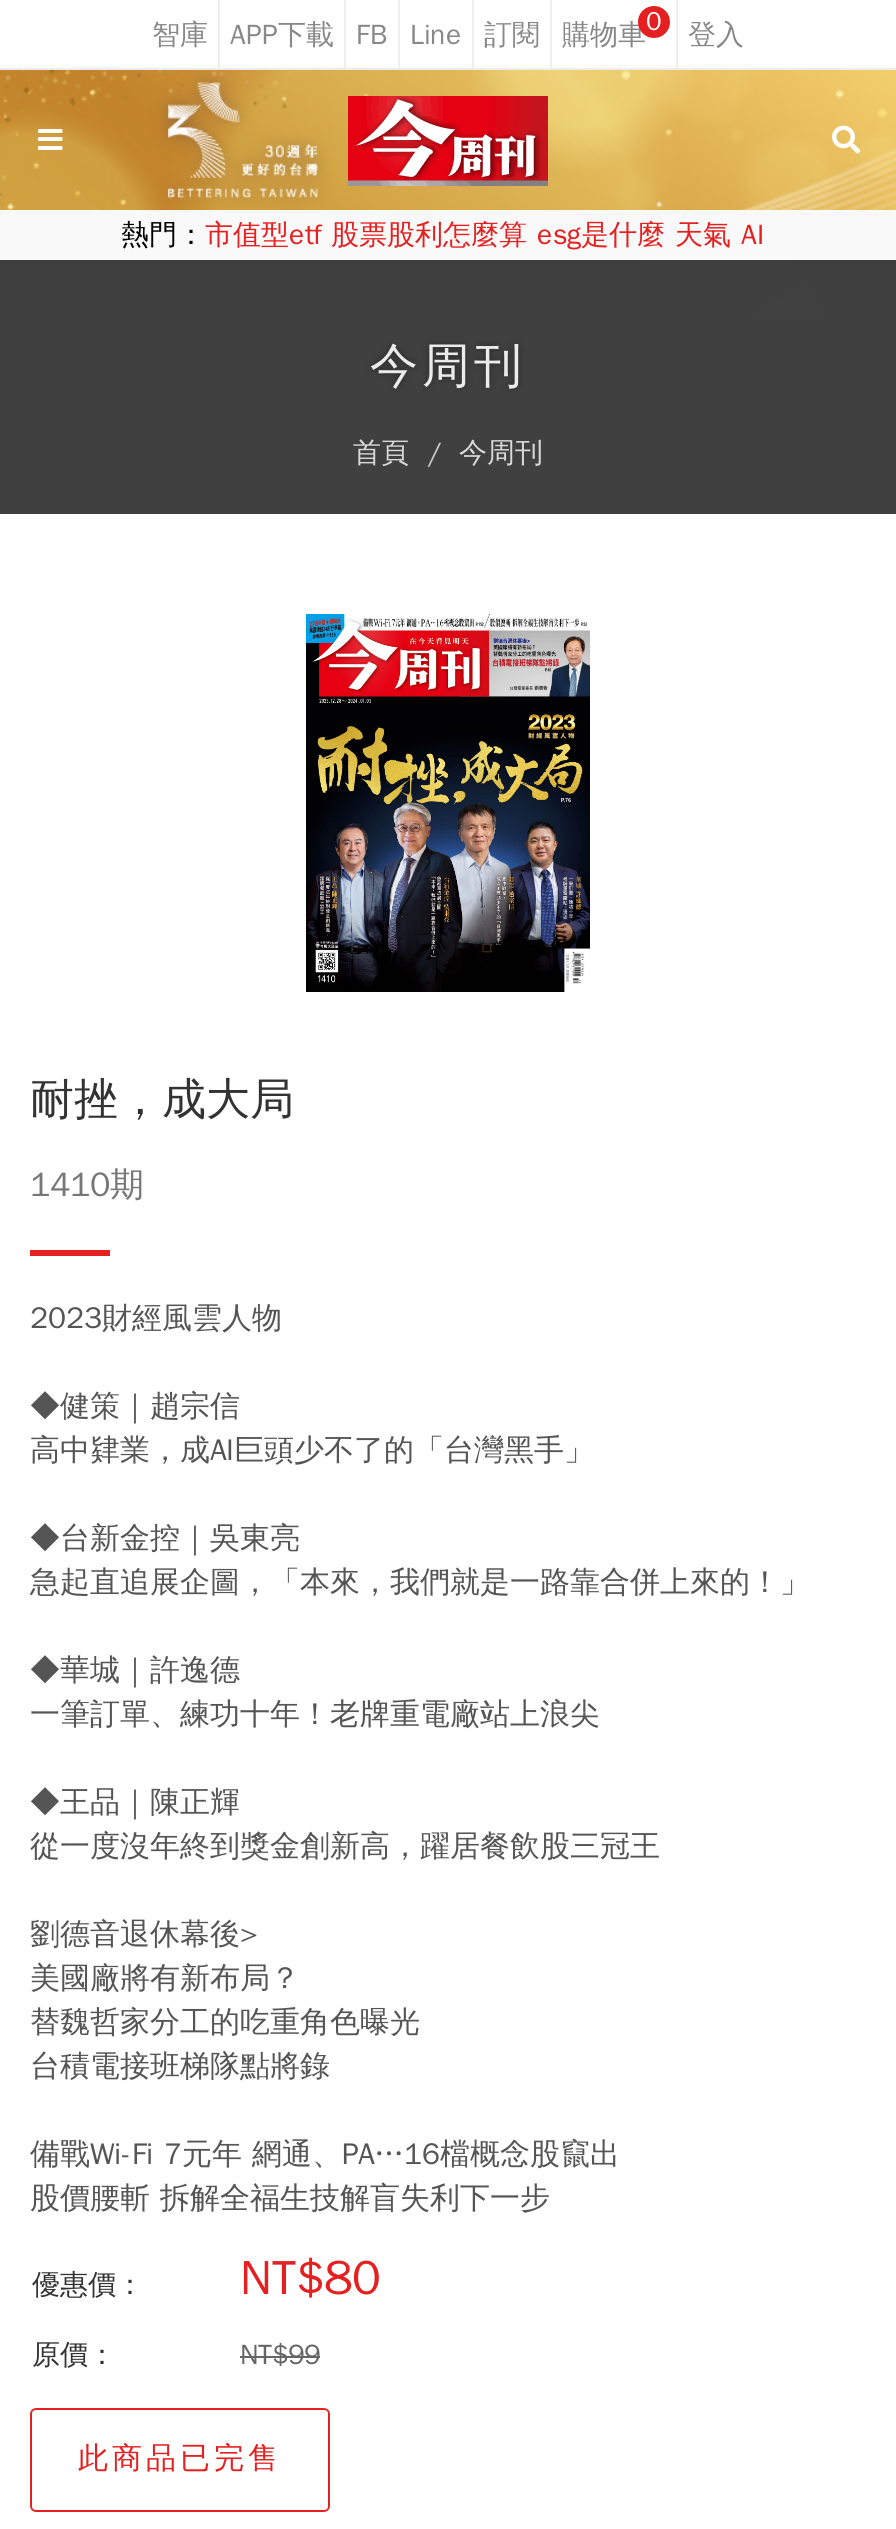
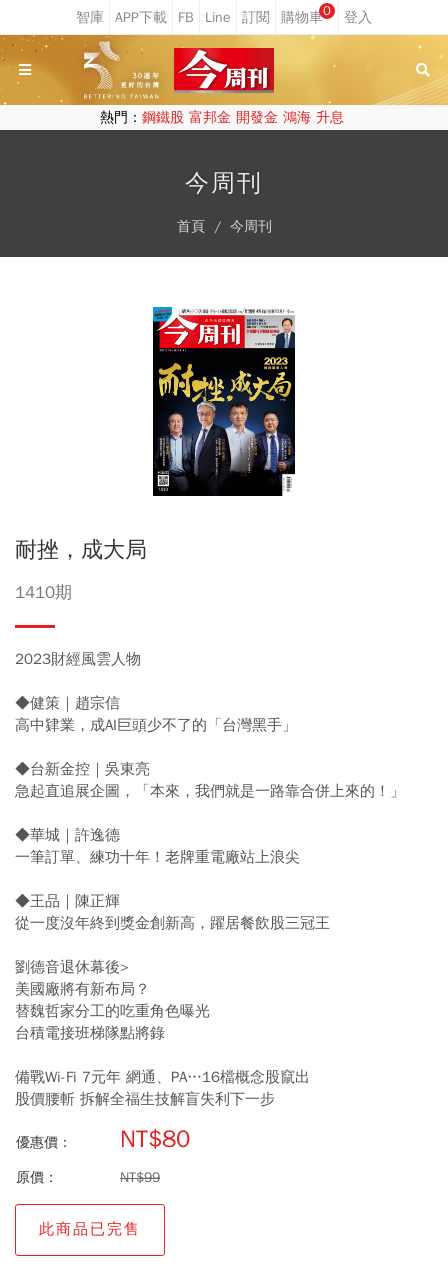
- 熱門：市值型etf 股票股利怎麼算 esg是什麼 天氣 AI
+ 熱門：鋼鐵股 富邦金 開發金 鴻海 升息
